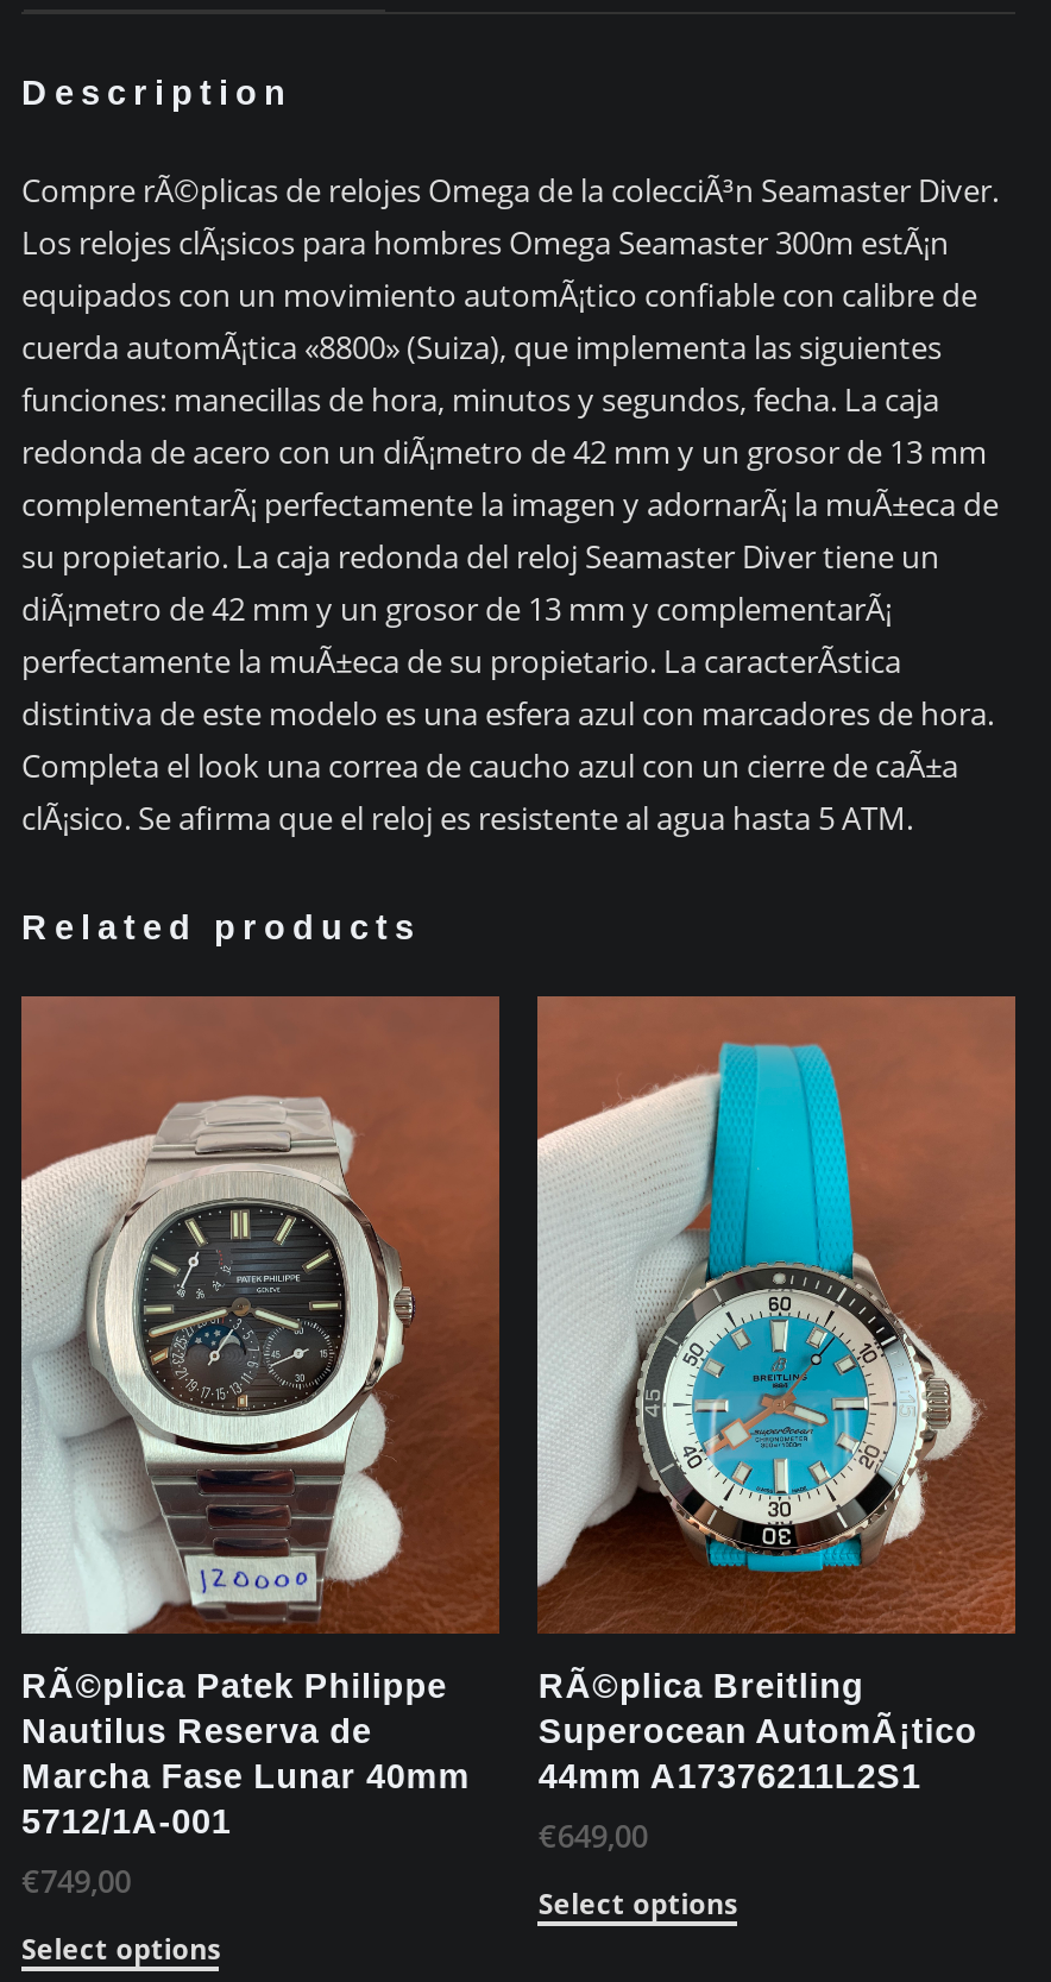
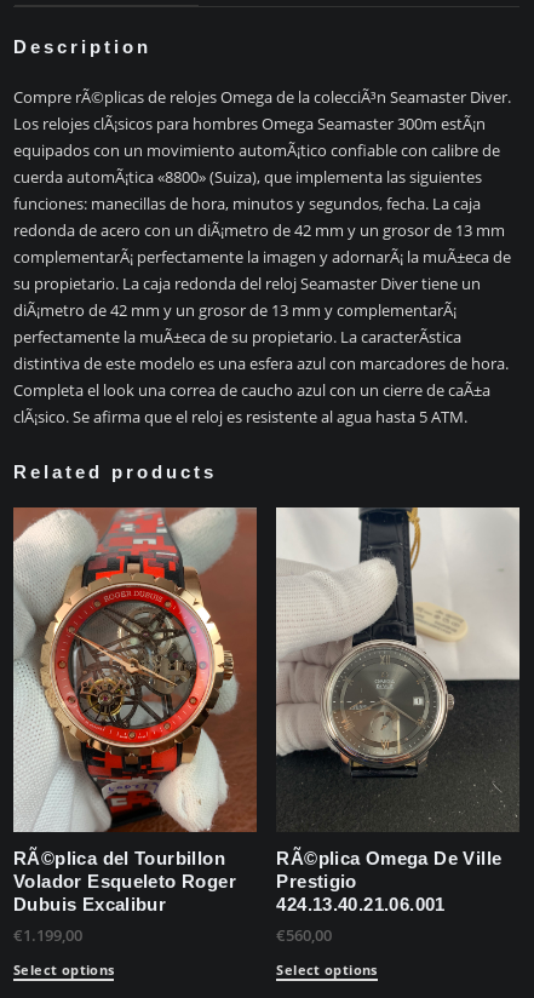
- [image]
- RÃ©plica Patek Philippe
- Nautilus Reserva de
- Marcha Fase Lunar 40mm
- 5712/1A-001
- €749,00
+ [image]
+ RÃ©plica del Tourbillon
+ Volador Esqueleto Roger
+ Dubuis Excalibur
+ €1.199,00

- [image]
- RÃ©plica Breitling
- Superocean AutomÃ¡tico
- 44mm A17376211L2S1
- €649,00
+ [image]
+ RÃ©plica Omega De Ville
+ Prestigio
+ 424.13.40.21.06.001
+ €560,00
